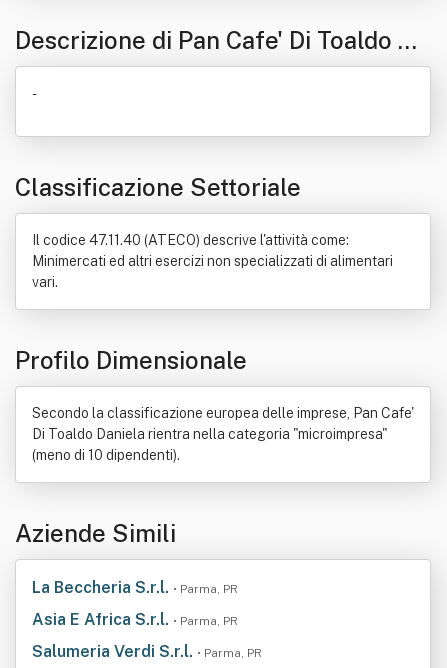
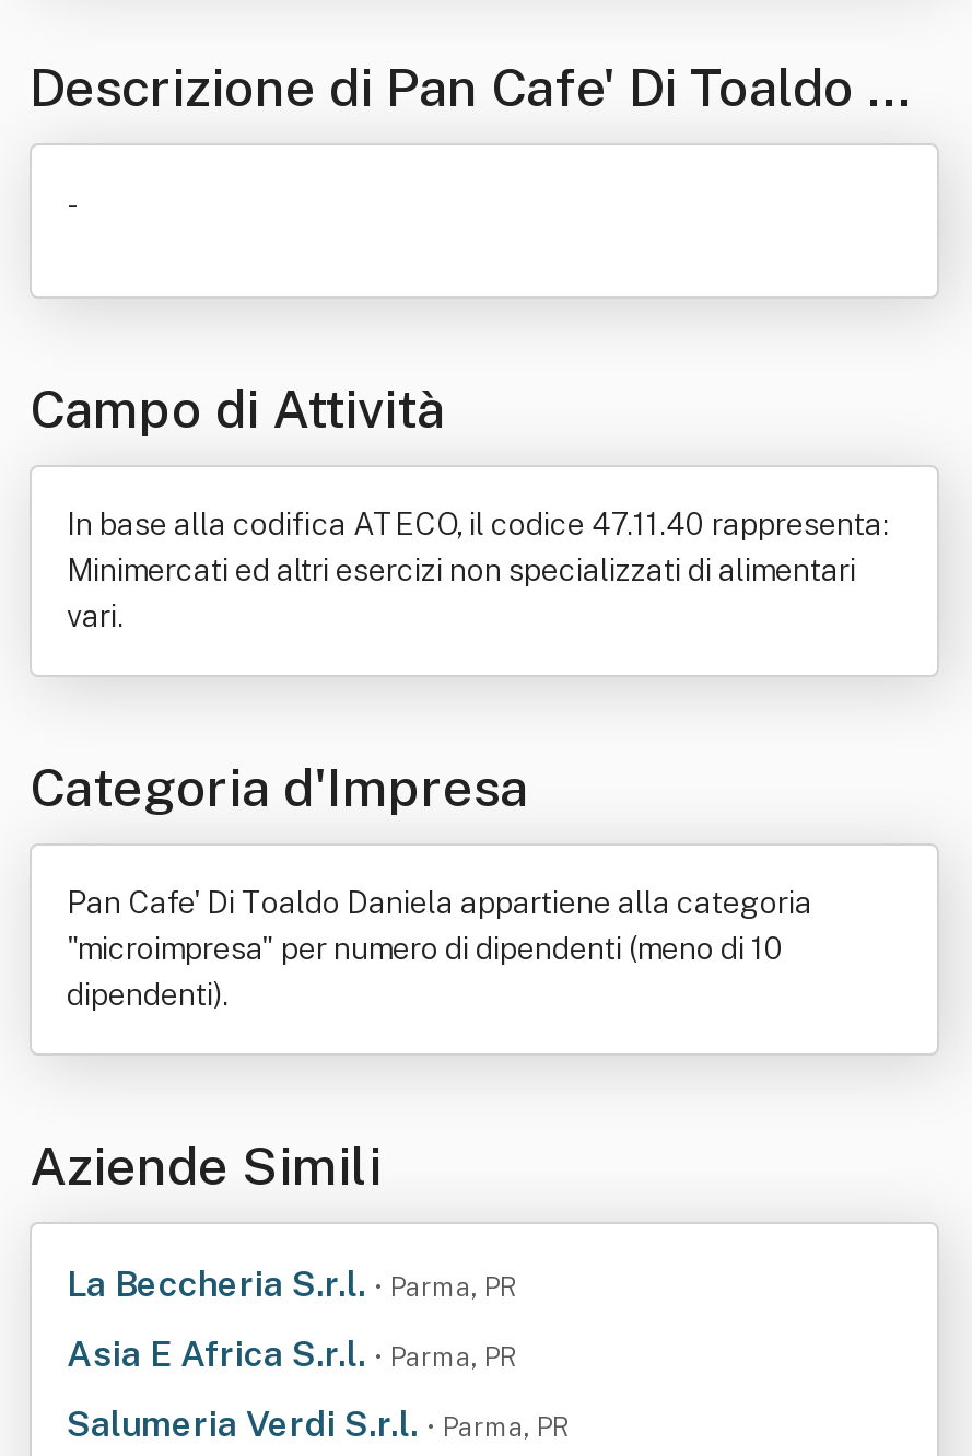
- Classificazione Settoriale
+ Campo di Attività

- Il codice 47.11.40 (ATECO) descrive l'attività come:
+ In base alla codifica ATECO, il codice 47.11.40 rappresenta:

- Profilo Dimensionale
+ Categoria d'Impresa

- Secondo la classificazione europea delle imprese, Pan Cafe'
- Di Toaldo Daniela rientra nella categoria "microimpresa"
- (meno di 10 dipendenti).
+ Pan Cafe' Di Toaldo Daniela appartiene alla categoria
+ "microimpresa" per numero di dipendenti (meno di 10
+ dipendenti).
